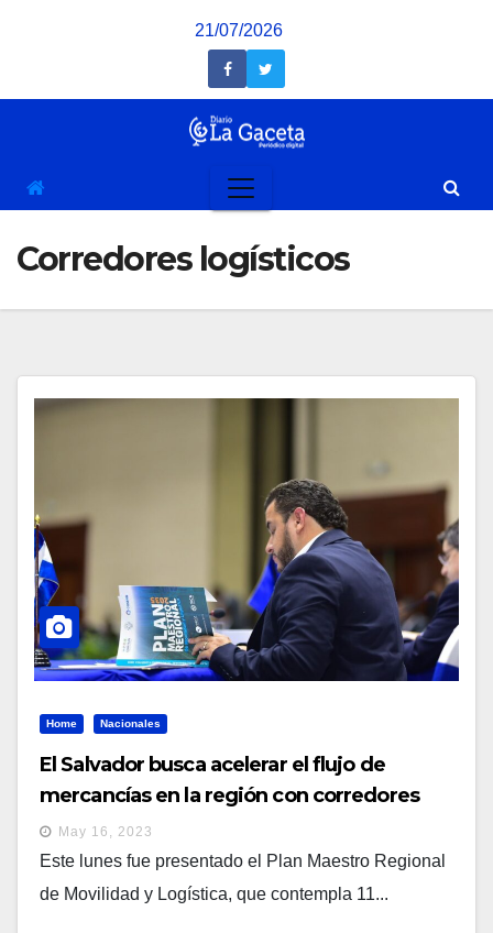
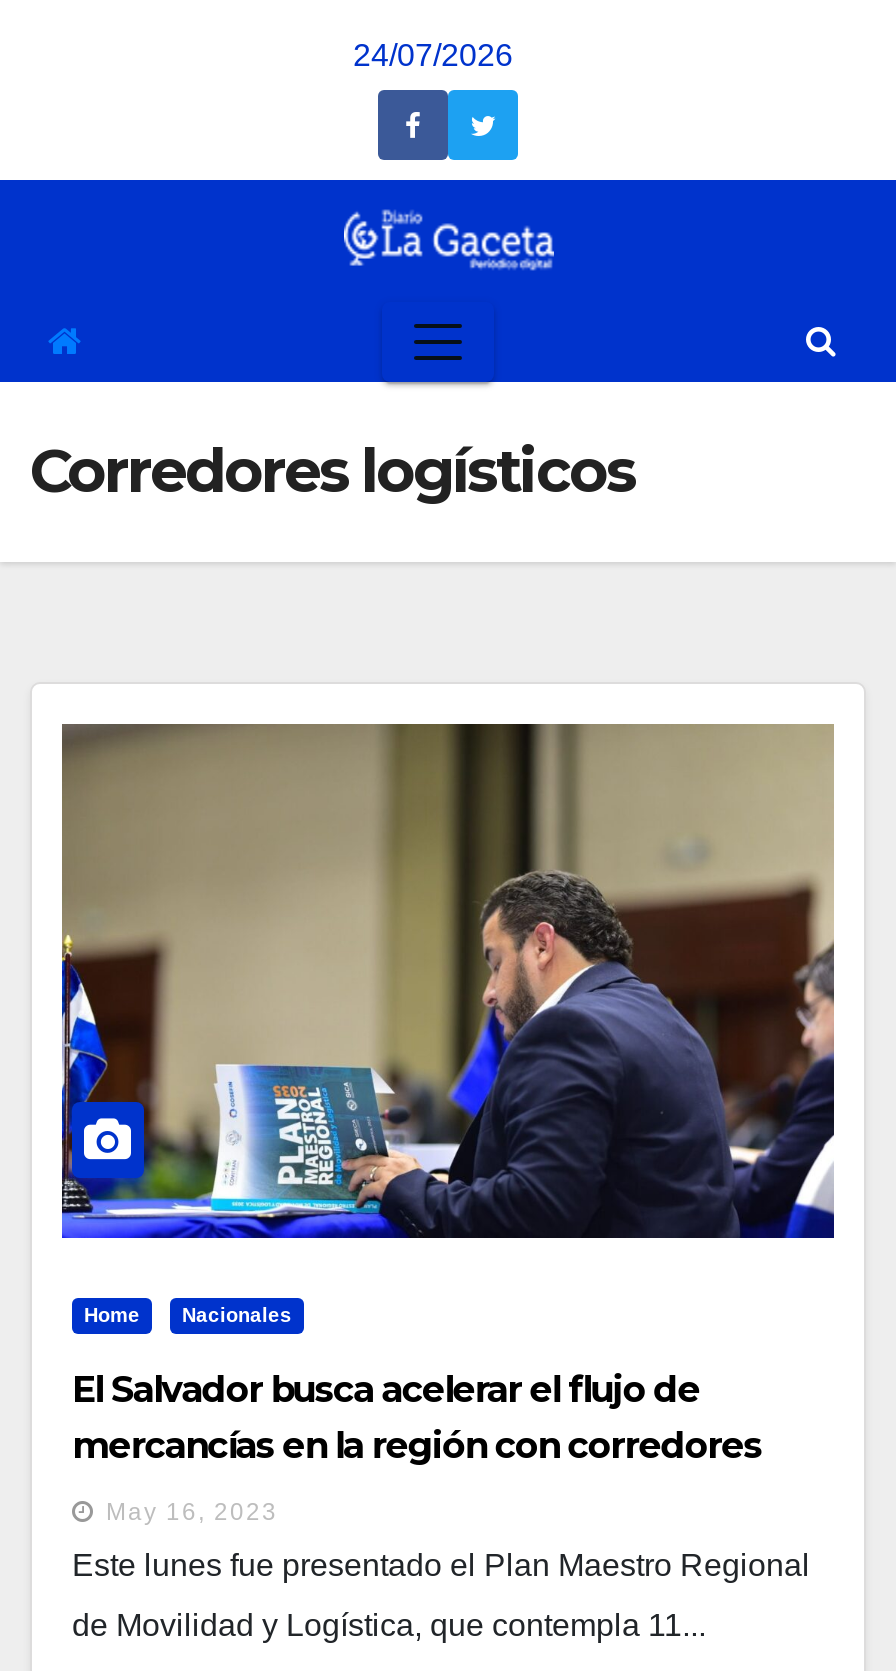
- 21/07/2026
+ 24/07/2026
